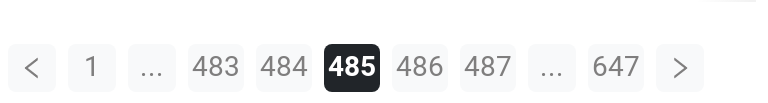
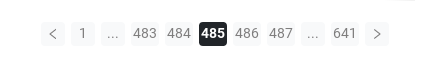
- 647
+ 641
